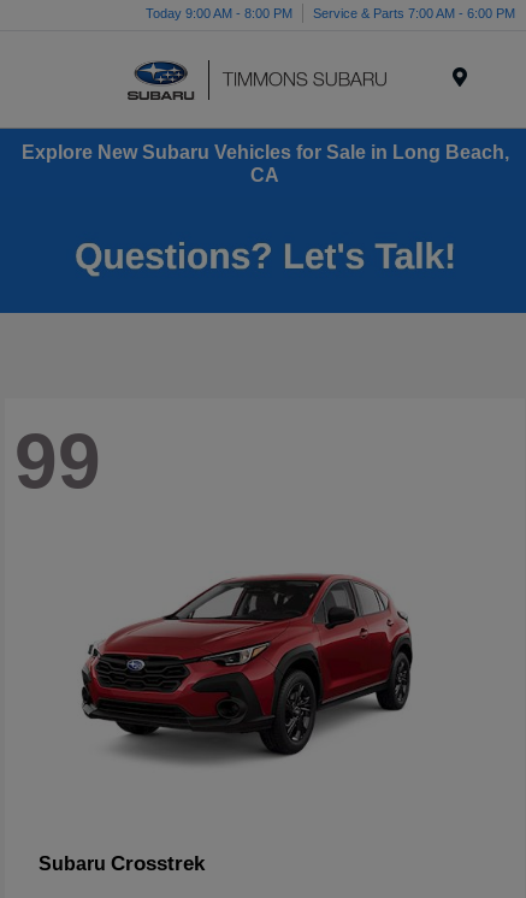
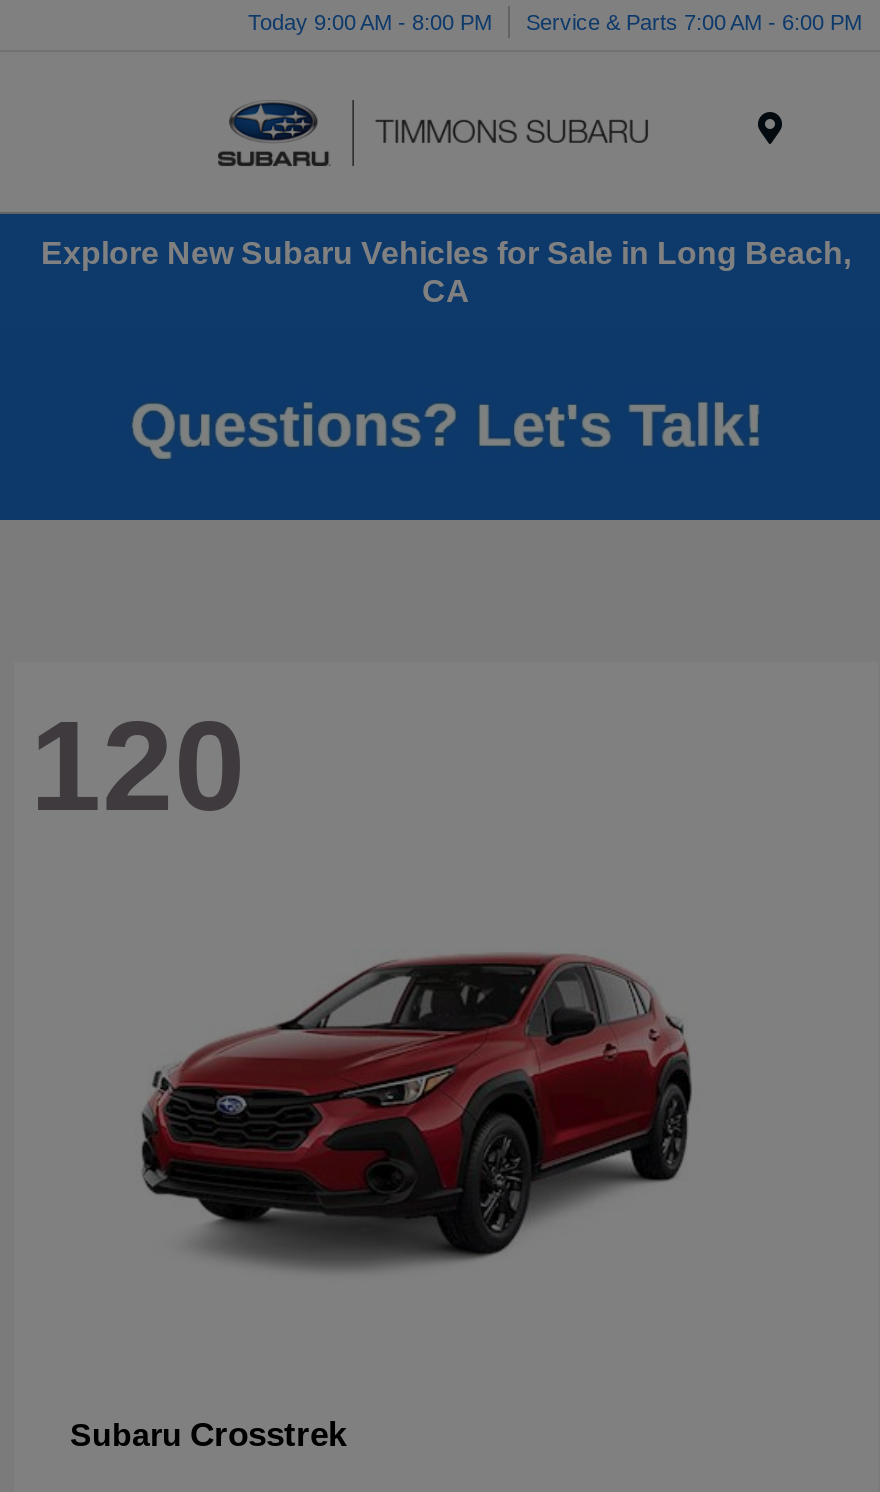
- 99
+ 120
